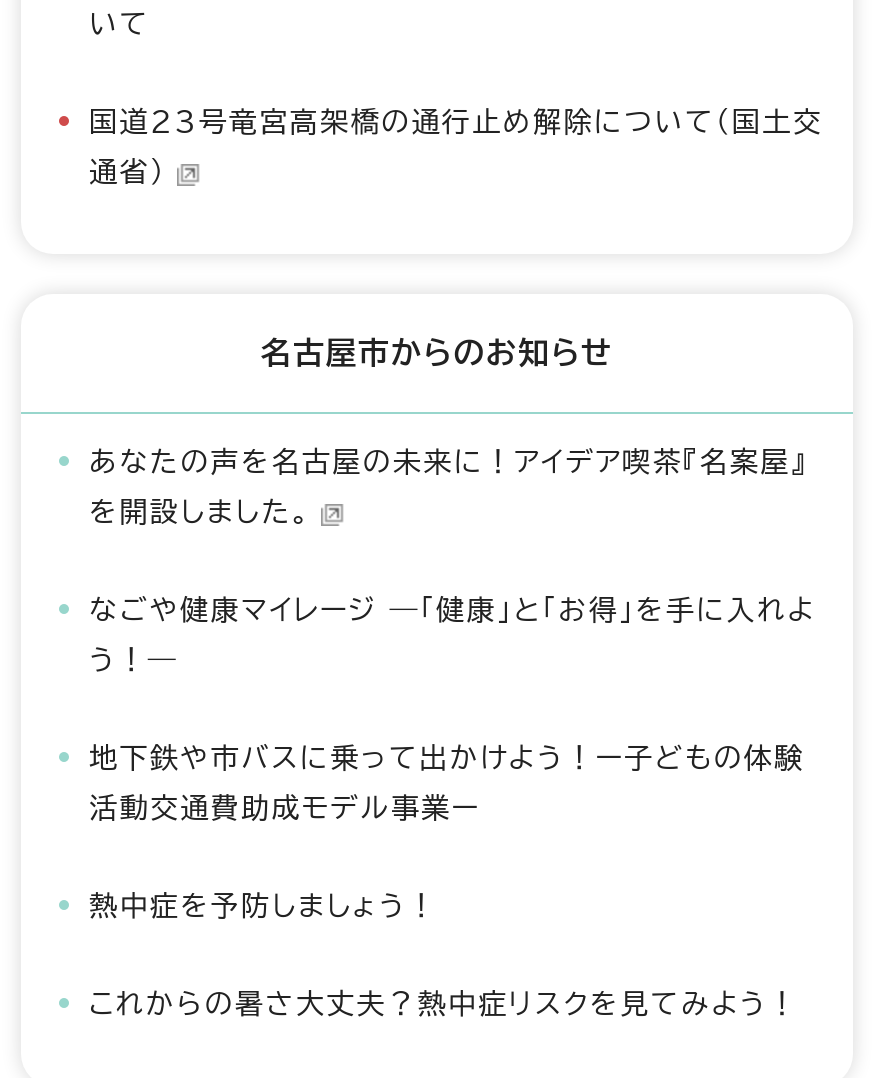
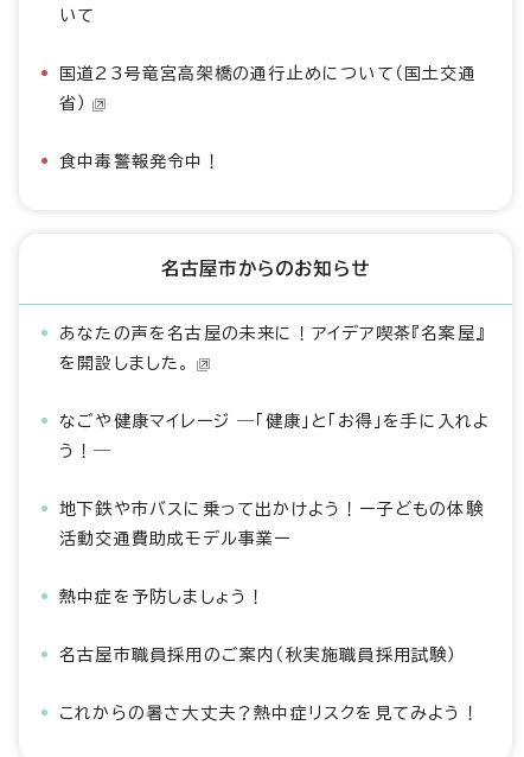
- 国道23号竜宮高架橋の通行止め解除について（国土交
- 通省）
+ 国道23号竜宮高架橋の通行止めについて（国土交通
+ 省）
+ 食中毒警報発令中！

+ 名古屋市職員採用のご案内（秋実施職員採用試験）
